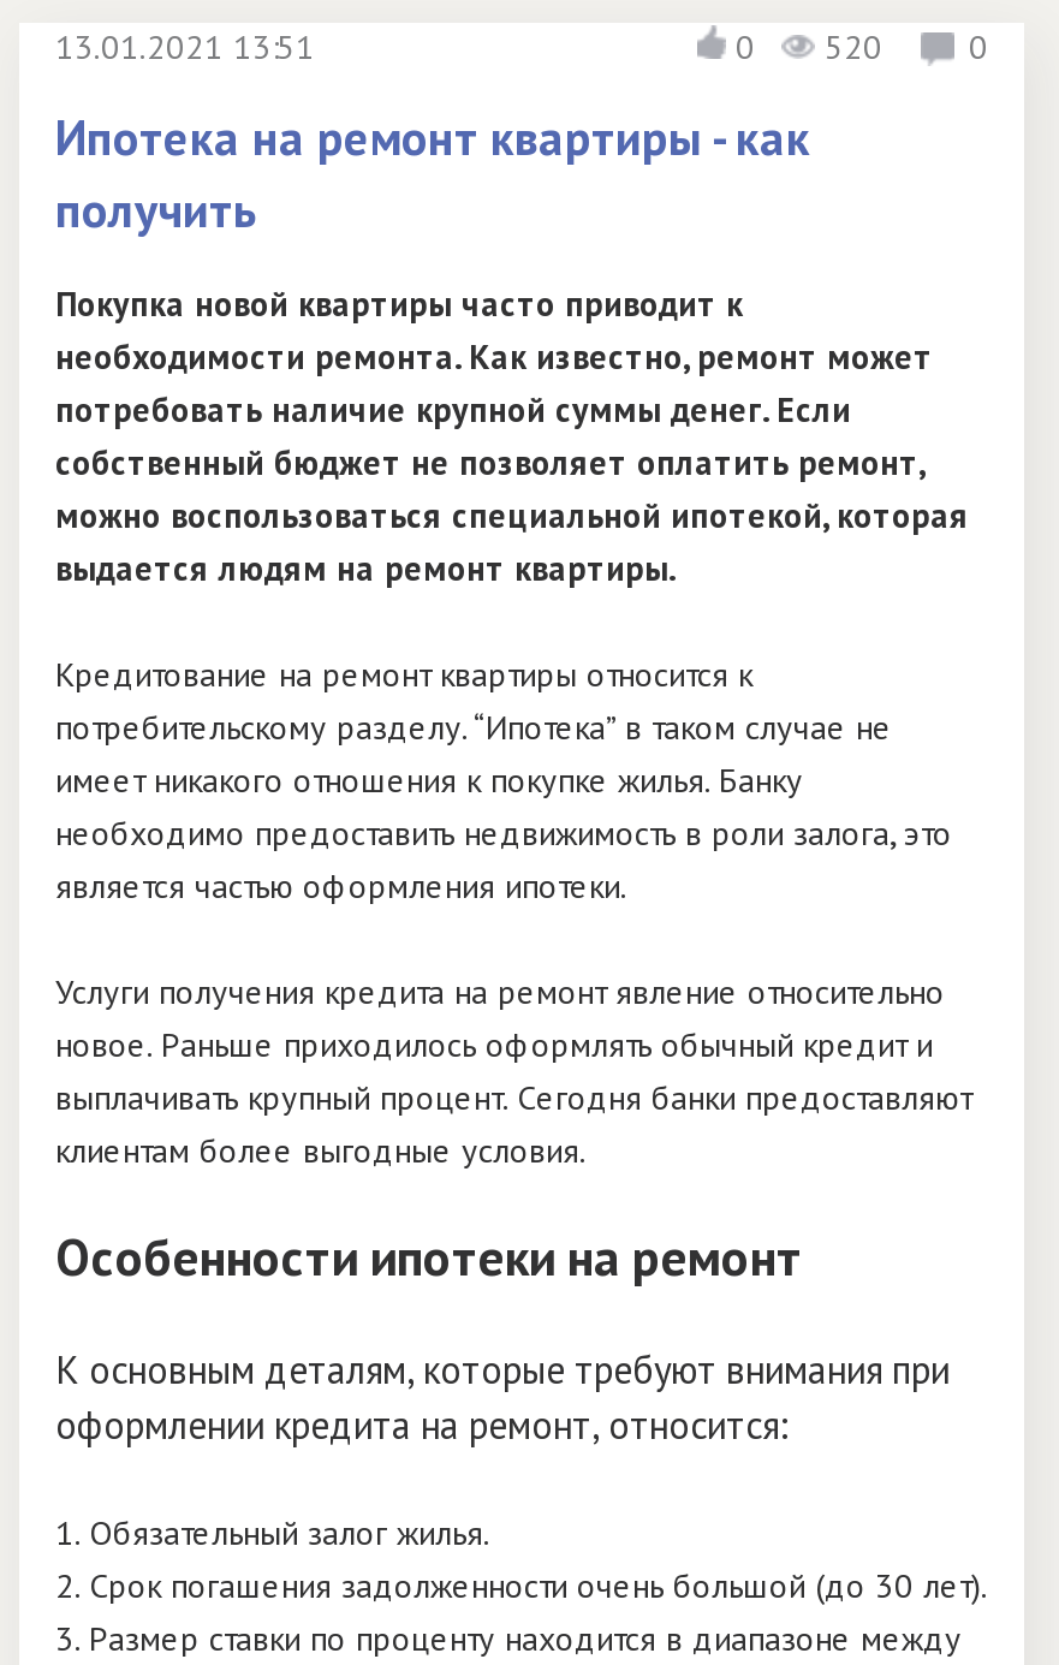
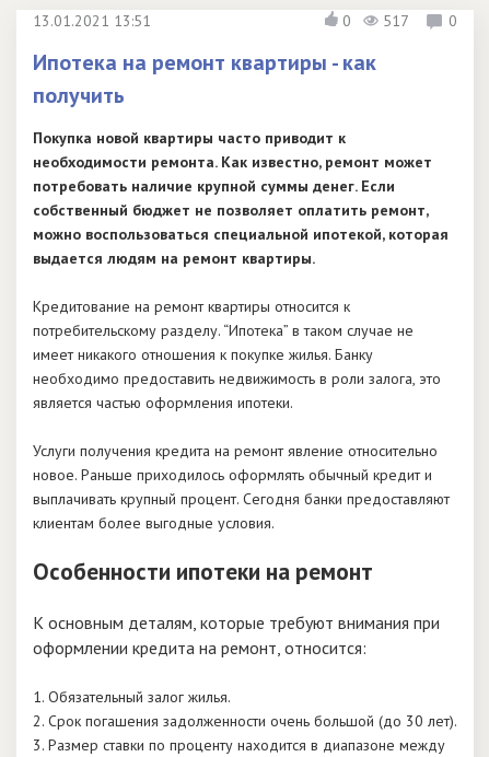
- 0 520 0
+ 0 517 0
